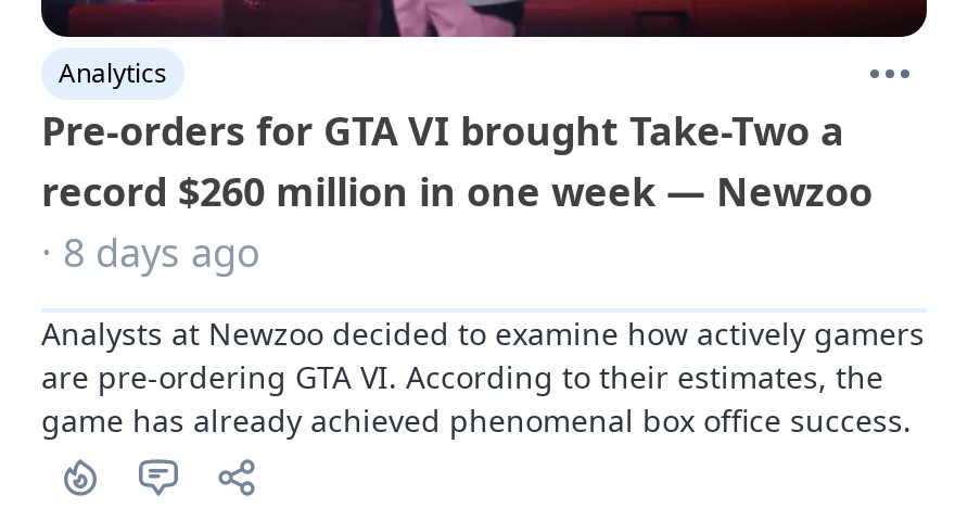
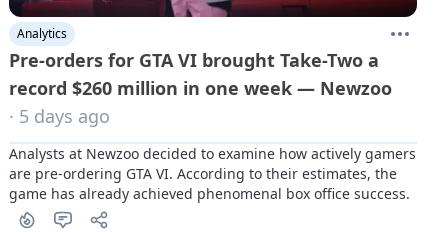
- · 8 days ago
+ · 5 days ago
